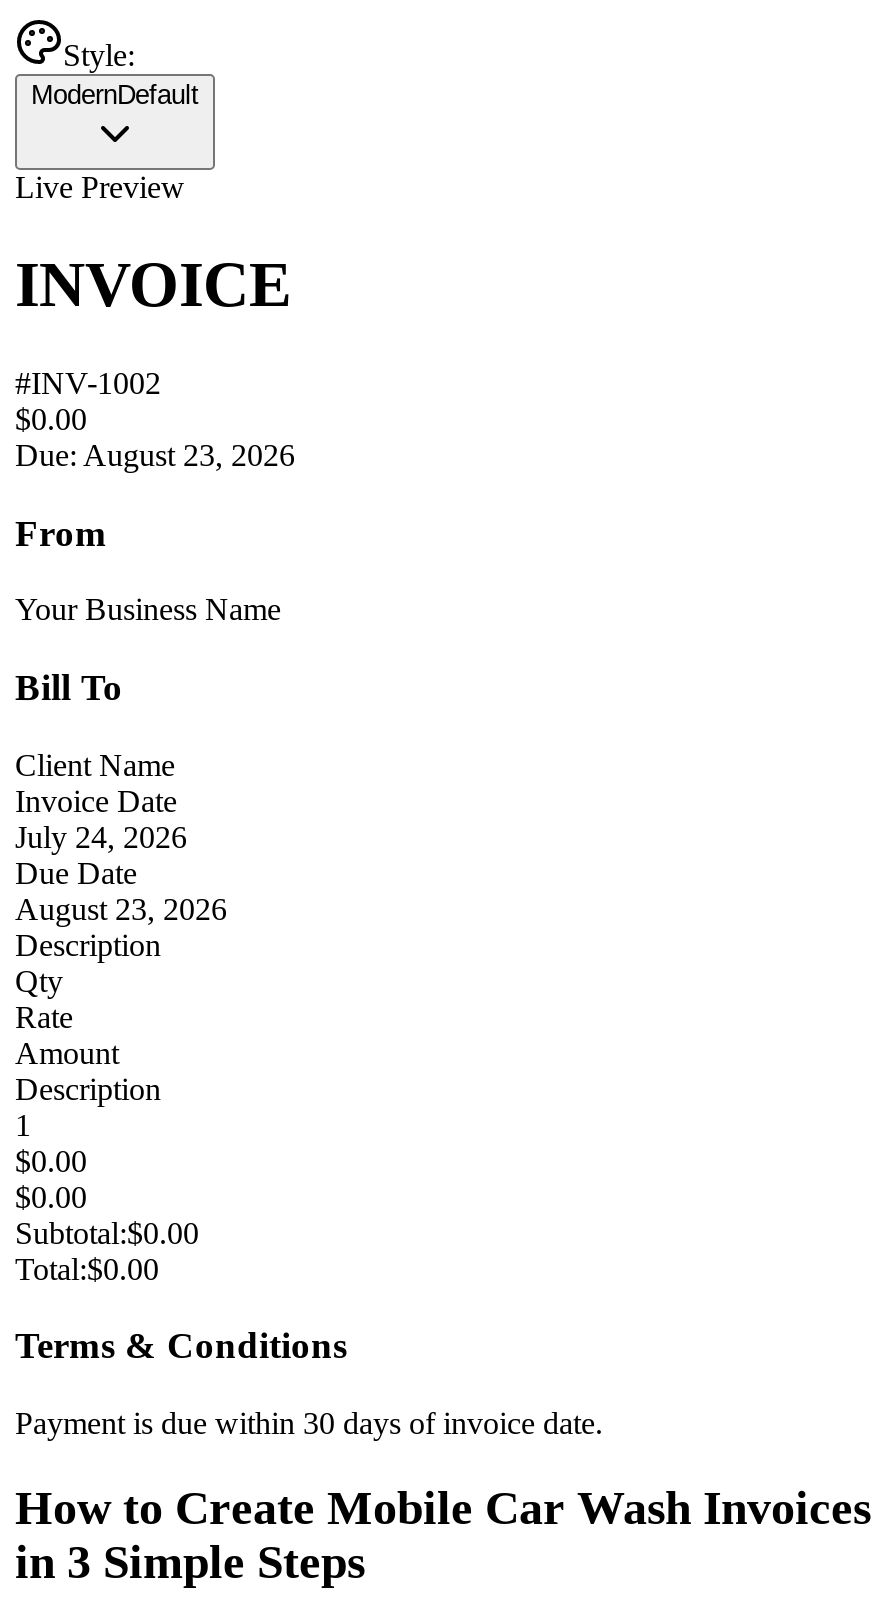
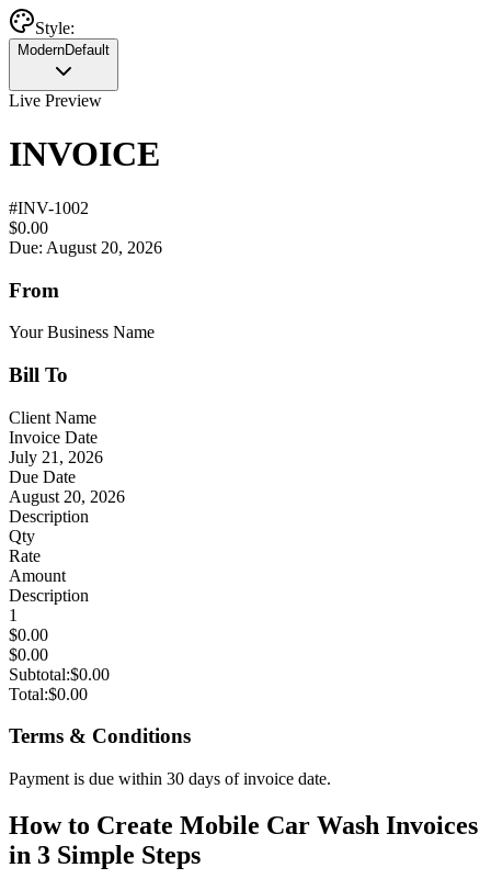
- Due: August 23, 2026
+ Due: August 20, 2026

- July 24, 2026
+ July 21, 2026

- August 23, 2026
+ August 20, 2026
